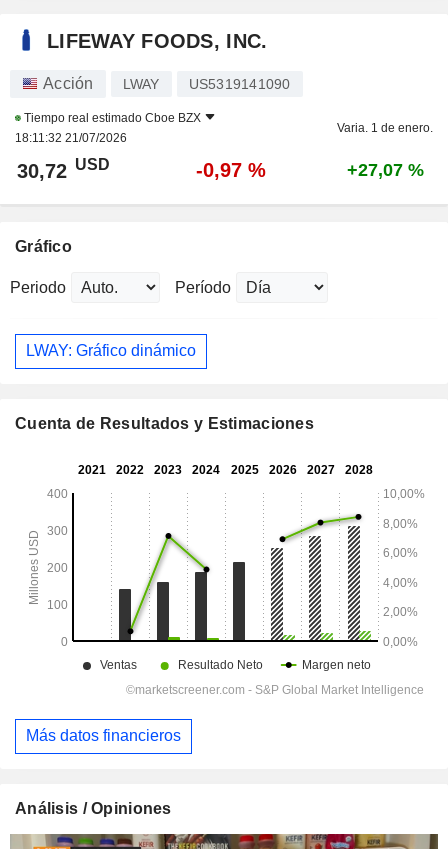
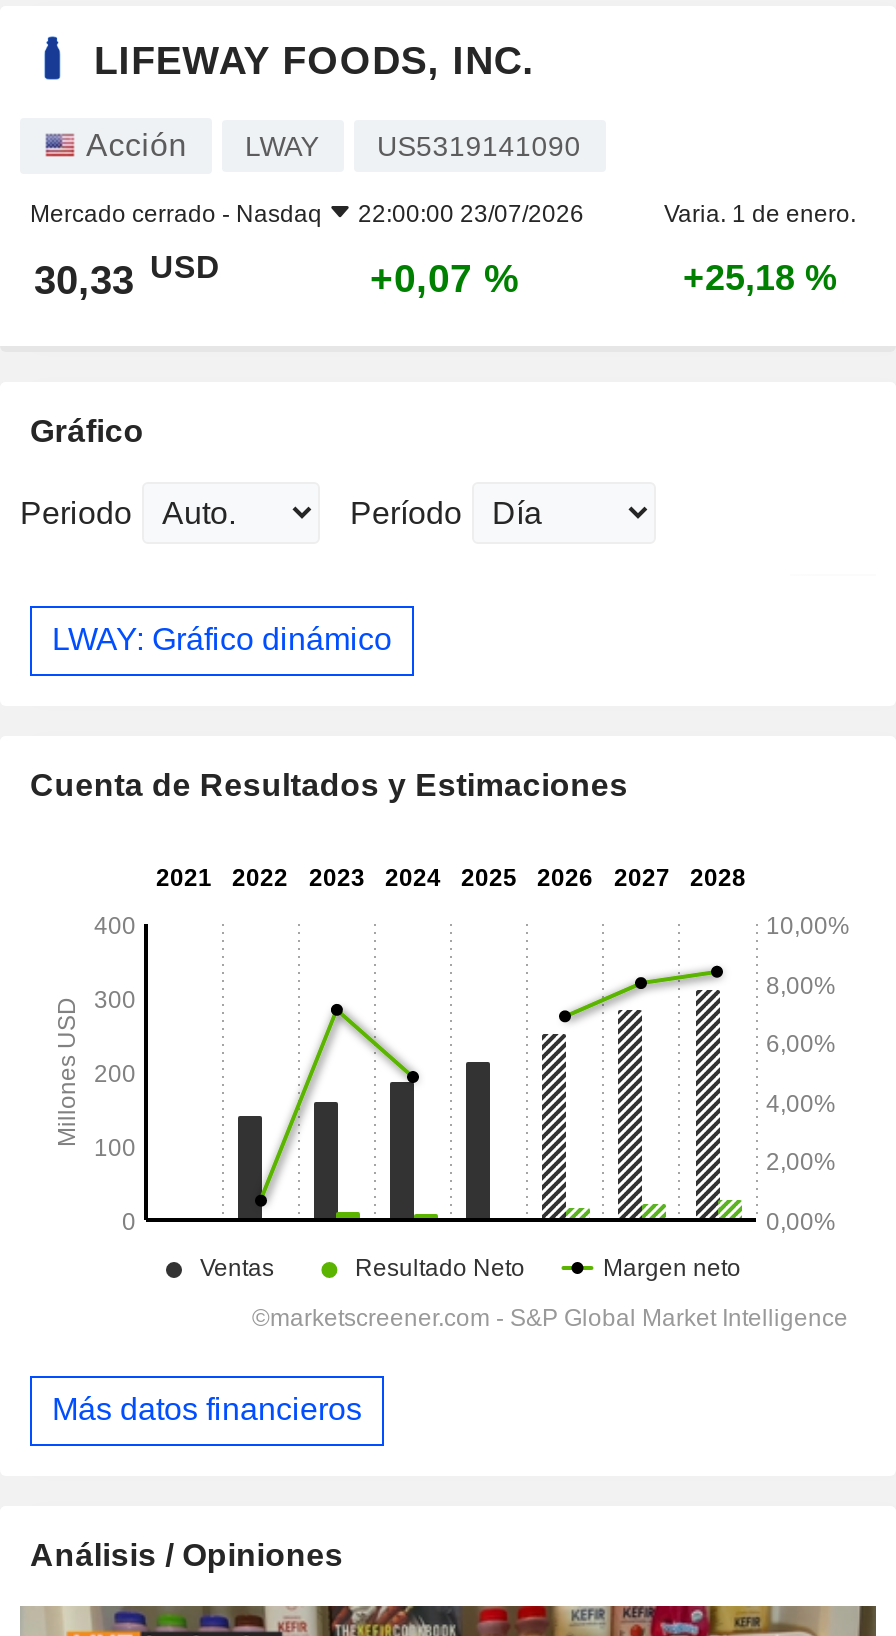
- Tiempo real estimado Cboe BZX
- 18:11:32 21/07/2026
+ Mercado cerrado - Nasdaq
+ 22:00:00 23/07/2026

- 30,72 USD
+ 30,33 USD

- -0,97 %
+ +0,07 %

- +27,07 %
+ +25,18 %
